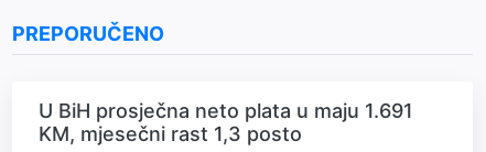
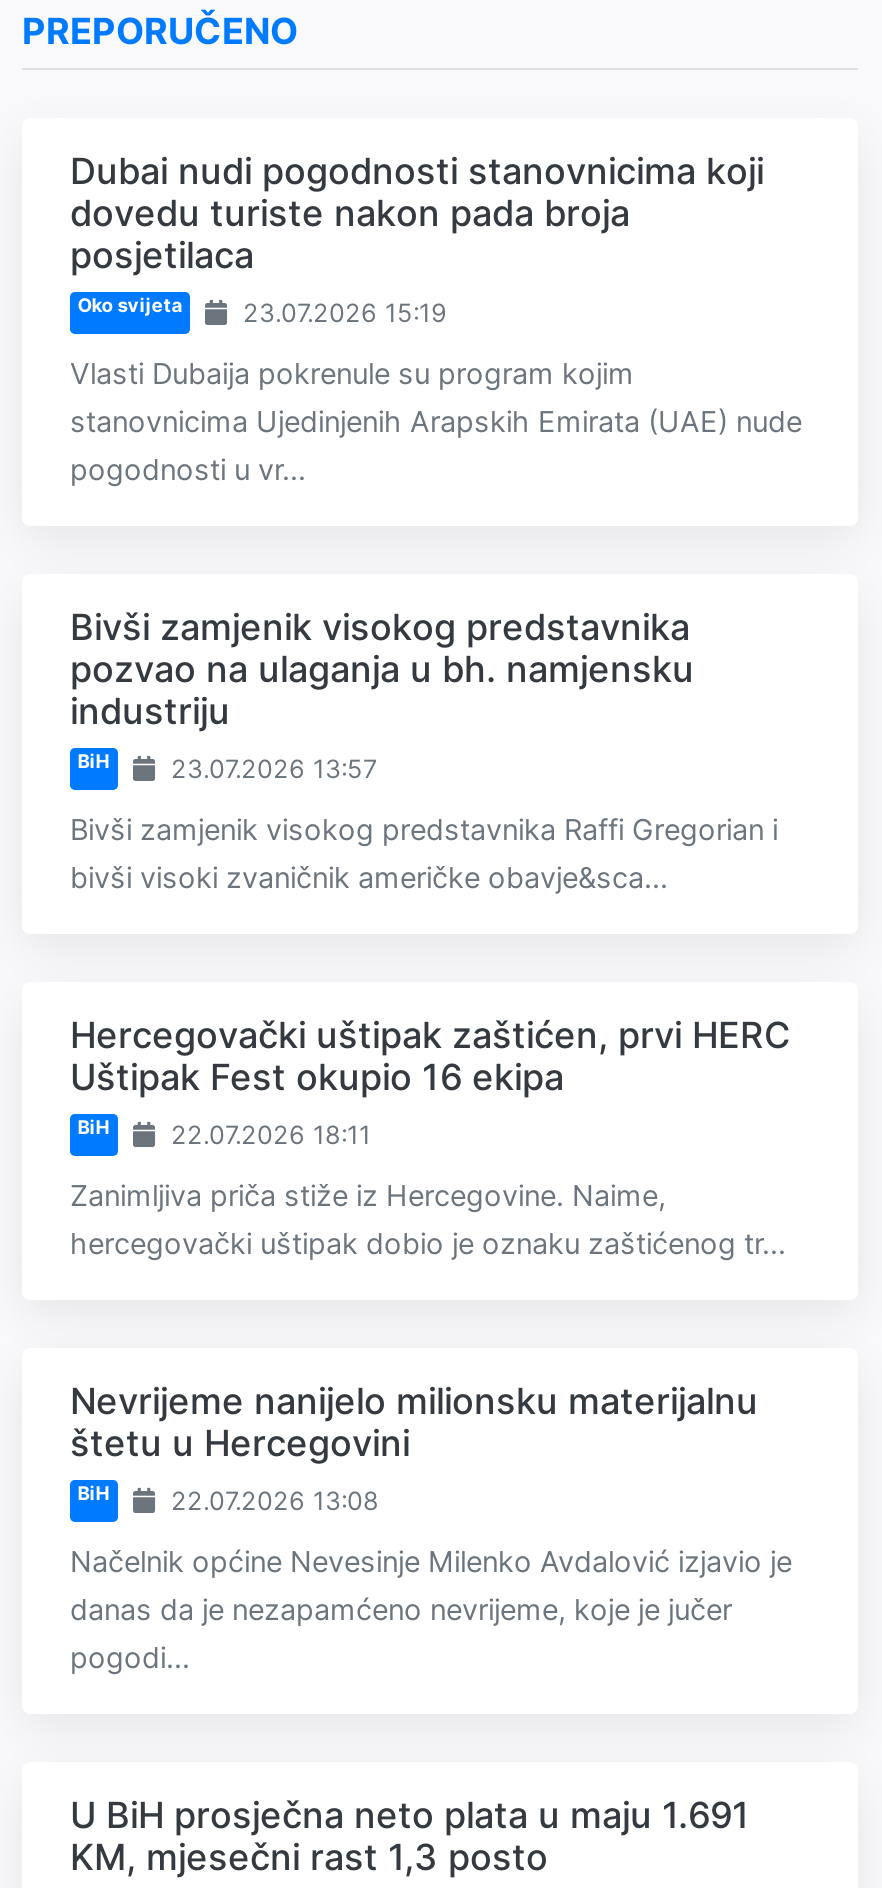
+ Dubai nudi pogodnosti stanovnicima koji
+ dovedu turiste nakon pada broja
+ posjetilaca
+ Oko svijeta
+ 23.07.2026 15:19
+ Vlasti Dubaija pokrenule su program kojim
+ stanovnicima Ujedinjenih Arapskih Emirata (UAE) nude
+ pogodnosti u vr...

+ Bivši zamjenik visokog predstavnika
+ pozvao na ulaganja u bh. namjensku
+ industriju
+ BiH
+ 23.07.2026 13:57
+ Bivši zamjenik visokog predstavnika Raffi Gregorian i
+ bivši visoki zvaničnik američke obavje&sca...

+ Hercegovački uštipak zaštićen, prvi HERC
+ Uštipak Fest okupio 16 ekipa
+ BiH
+ 22.07.2026 18:11
+ Zanimljiva priča stiže iz Hercegovine. Naime,
+ hercegovački uštipak dobio je oznaku zaštićenog tr...

+ Nevrijeme nanijelo milionsku materijalnu
+ štetu u Hercegovini
+ BiH
+ 22.07.2026 13:08
+ Načelnik općine Nevesinje Milenko Avdalović izjavio je
+ danas da je nezapamćeno nevrijeme, koje je jučer
+ pogodi...
